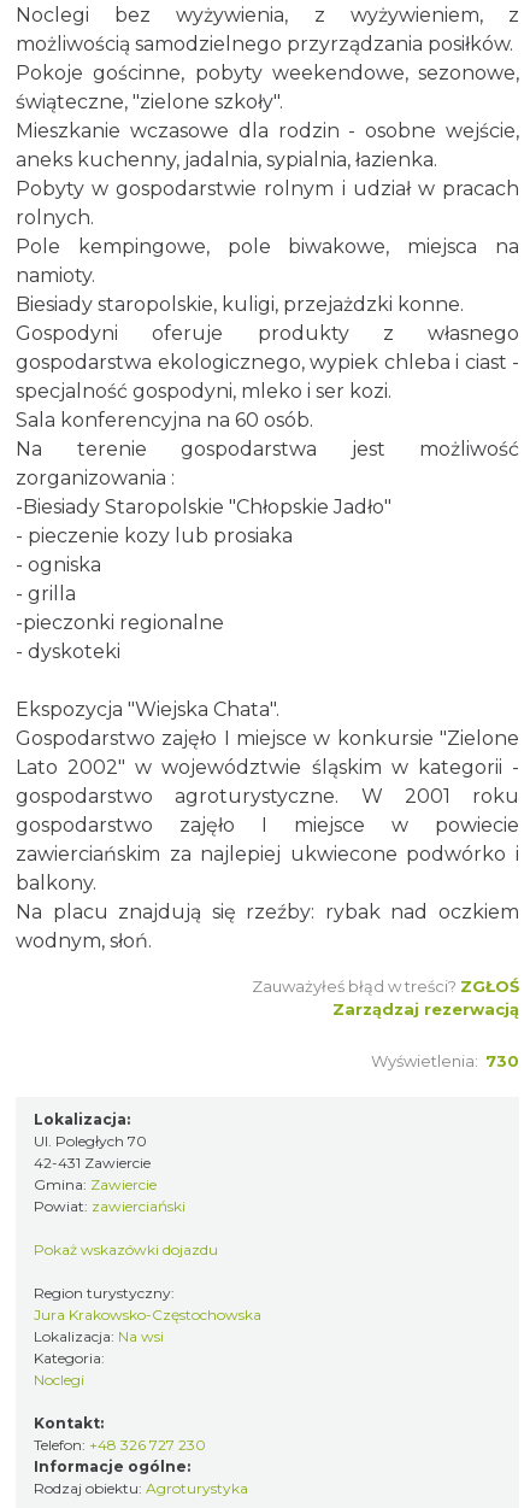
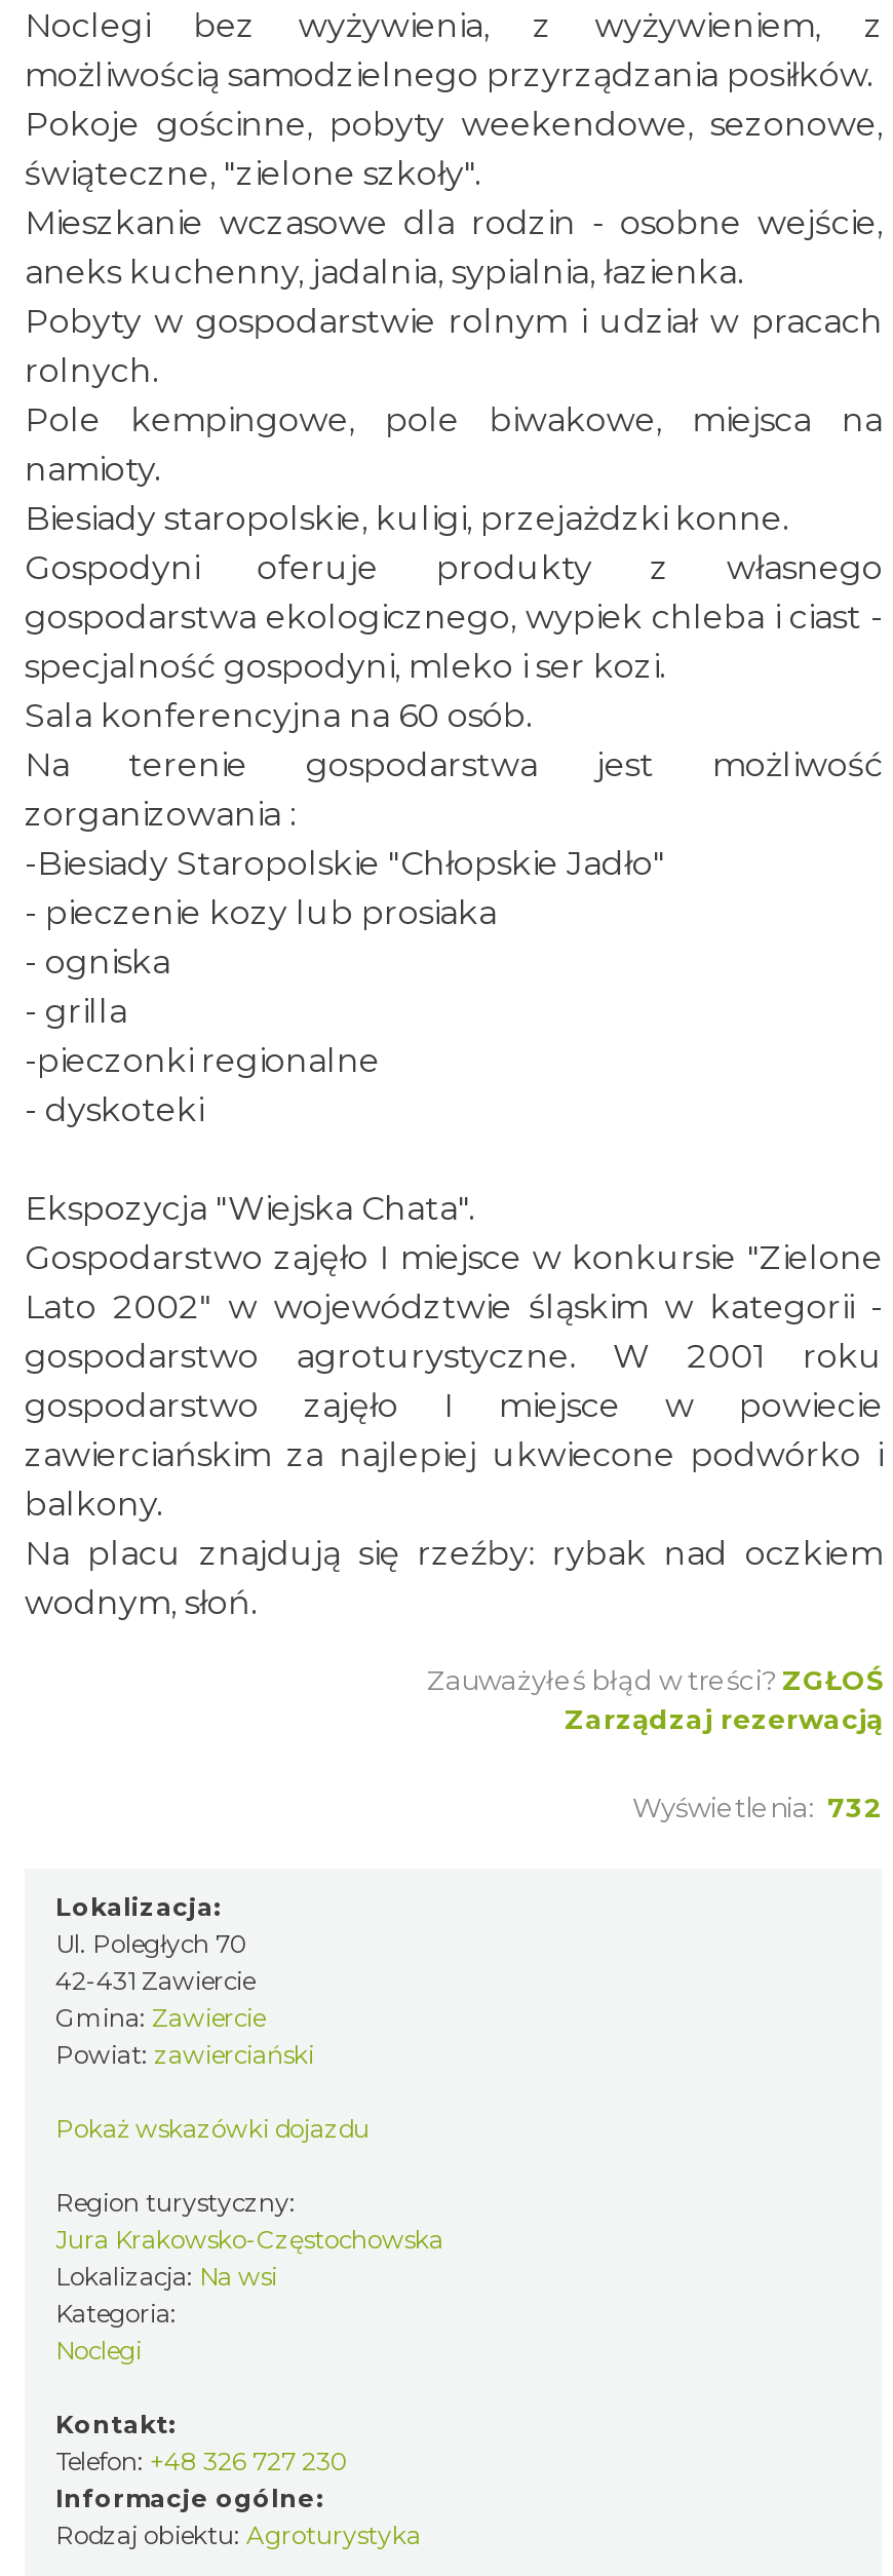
- Wyświetlenia: 730
+ Wyświetlenia: 732
